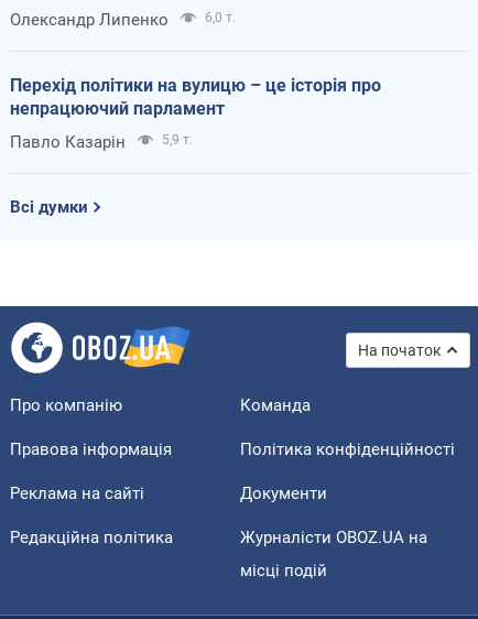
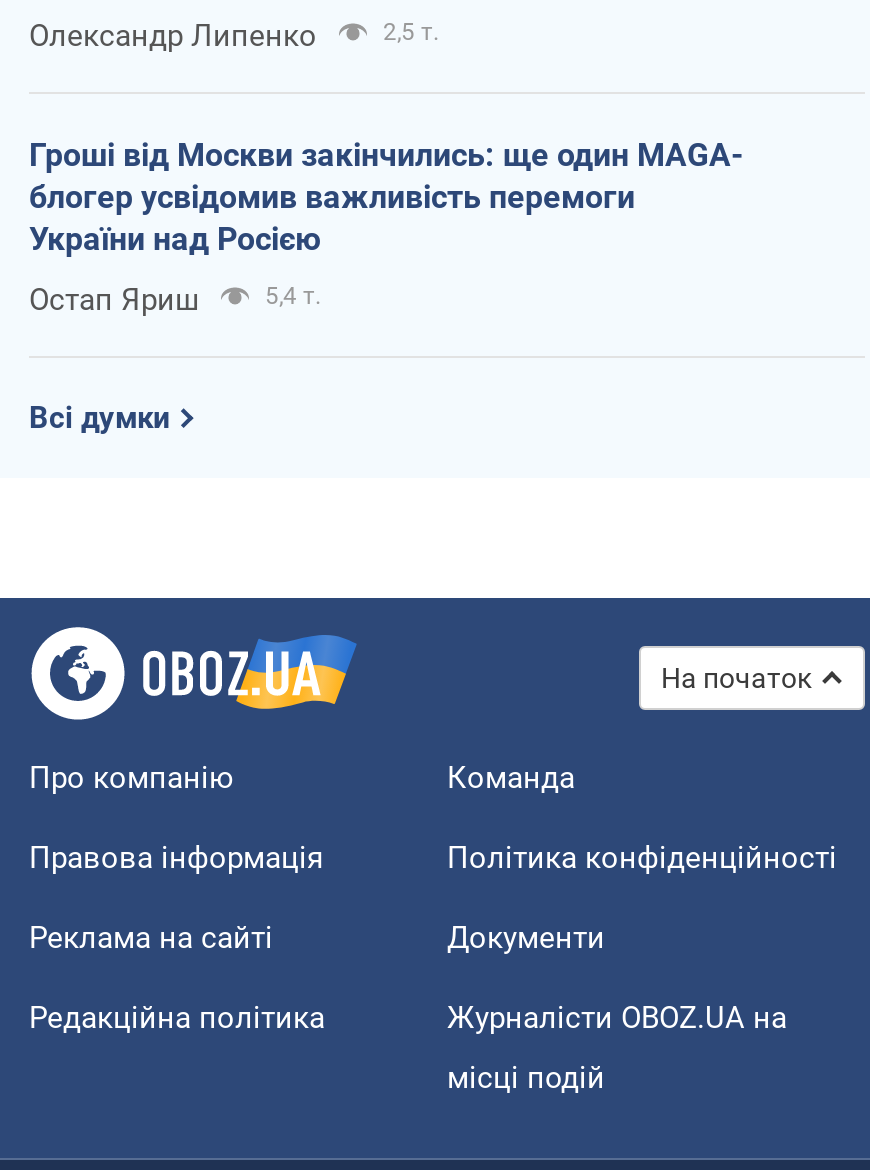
- 6,0 т.
+ 2,5 т.

- Перехід політики на вулицю – це історія про
- непрацюючий парламент
+ Гроші від Москви закінчились: ще один MAGA-
+ блогер усвідомив важливість перемоги
+ України над Росією

- Павло Казарін
- 5,9 т.
+ Остап Яриш
+ 5,4 т.
